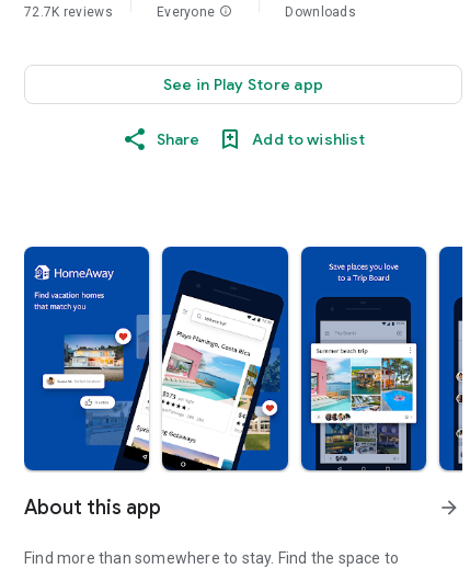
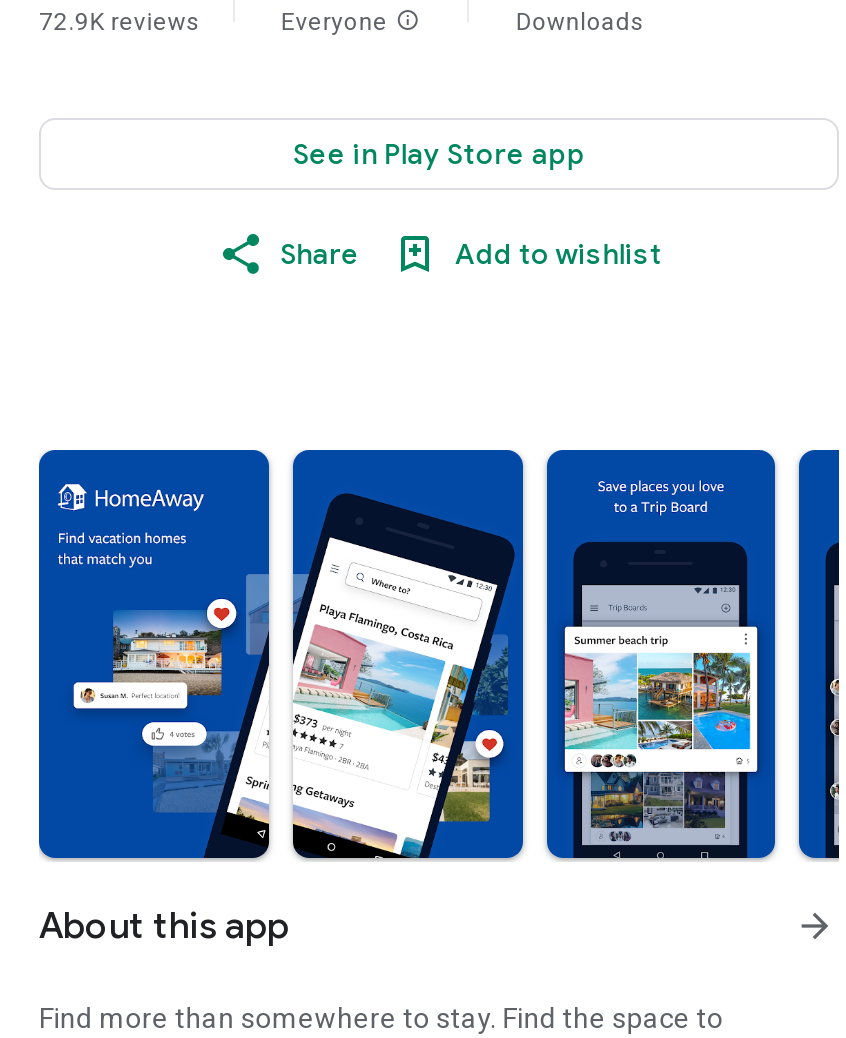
- 72.7K reviews
+ 72.9K reviews
